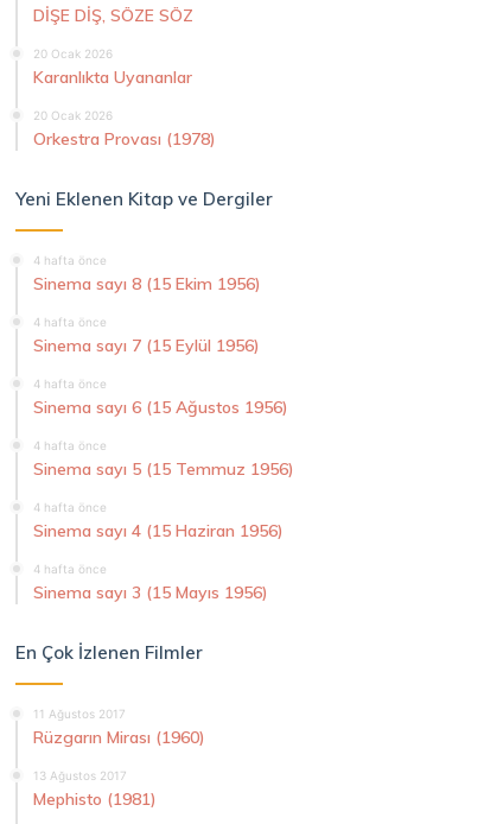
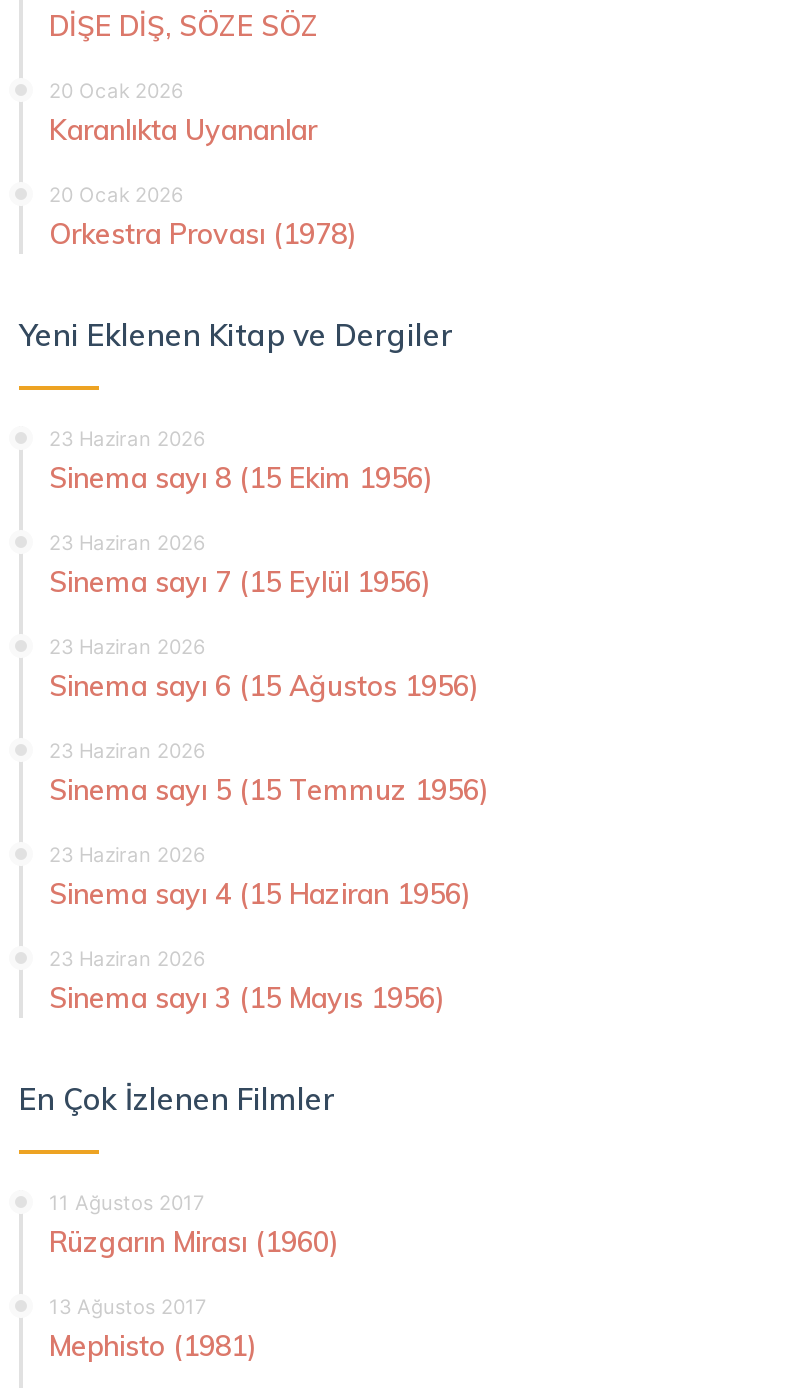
- 4 hafta önce
+ 23 Haziran 2026

- 4 hafta önce
+ 23 Haziran 2026

- 4 hafta önce
+ 23 Haziran 2026

- 4 hafta önce
+ 23 Haziran 2026

- 4 hafta önce
+ 23 Haziran 2026

- 4 hafta önce
+ 23 Haziran 2026
